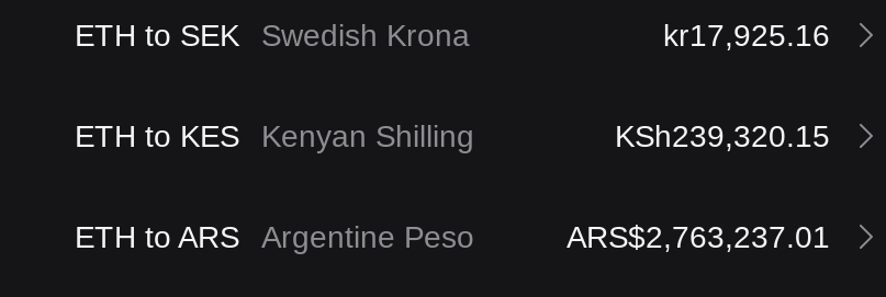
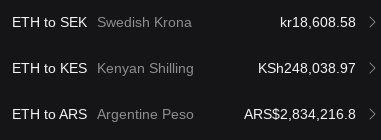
- kr17,925.16
+ kr18,608.58

- KSh239,320.15
+ KSh248,038.97

- ARS$2,763,237.01
+ ARS$2,834,216.8
